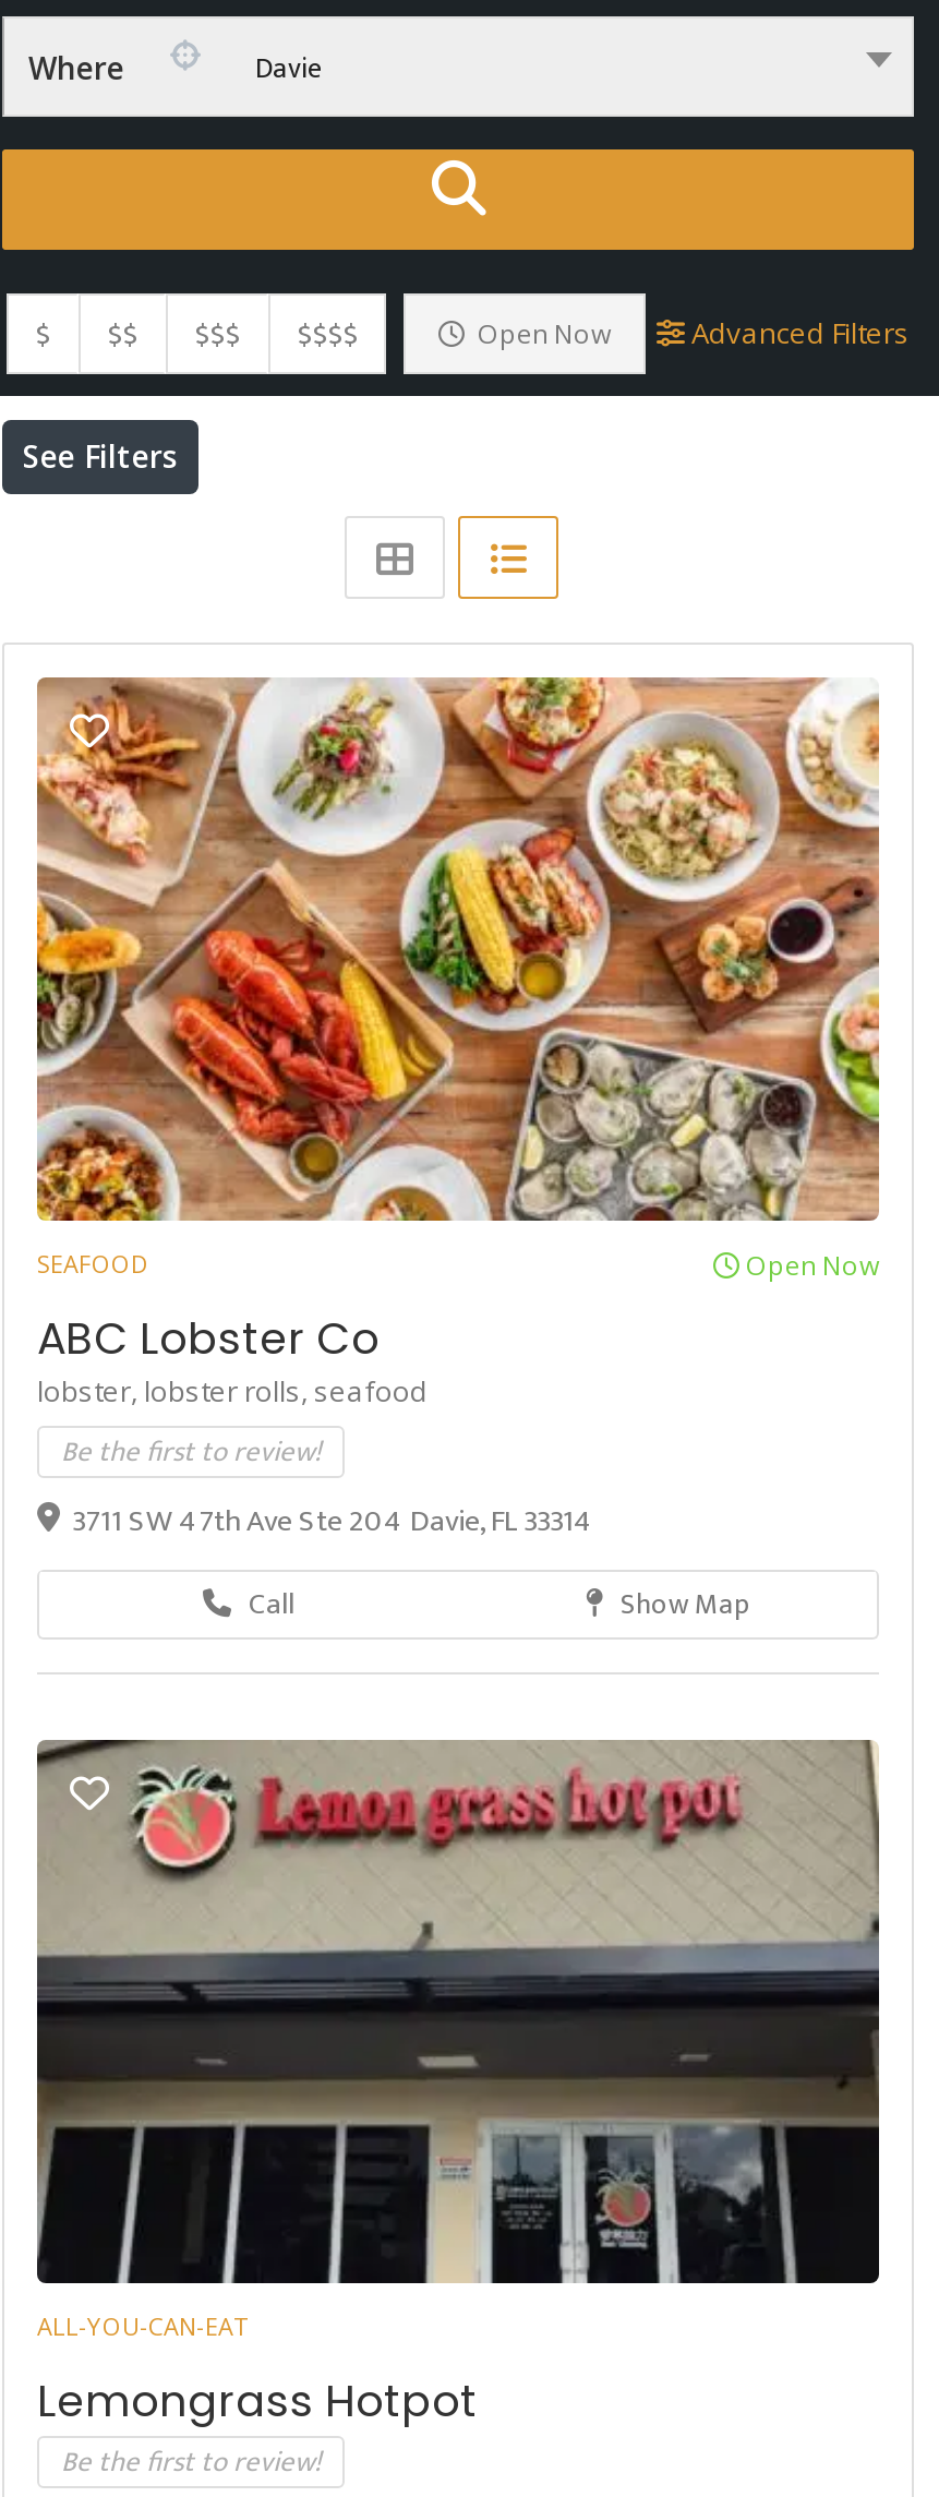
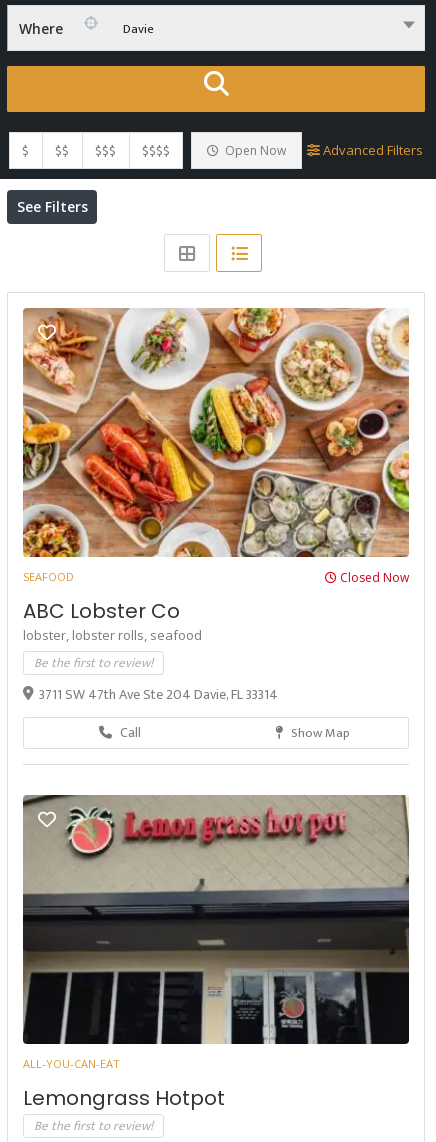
- Open Now
+ Closed Now
